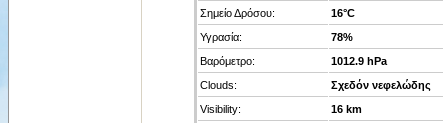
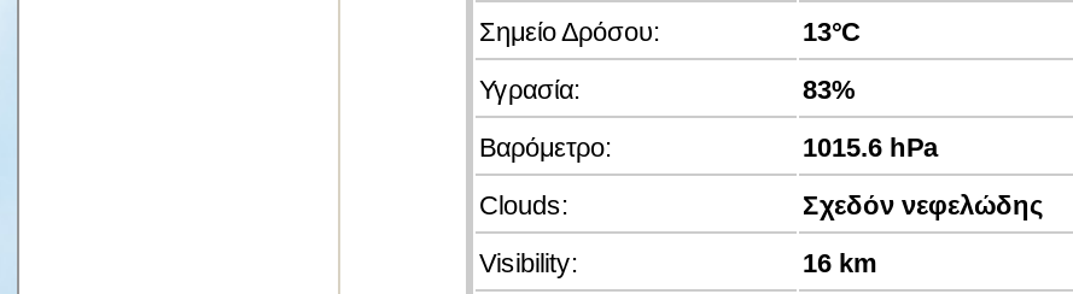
- 16°C
+ 13°C

- 78%
+ 83%

- 1012.9 hPa
+ 1015.6 hPa
